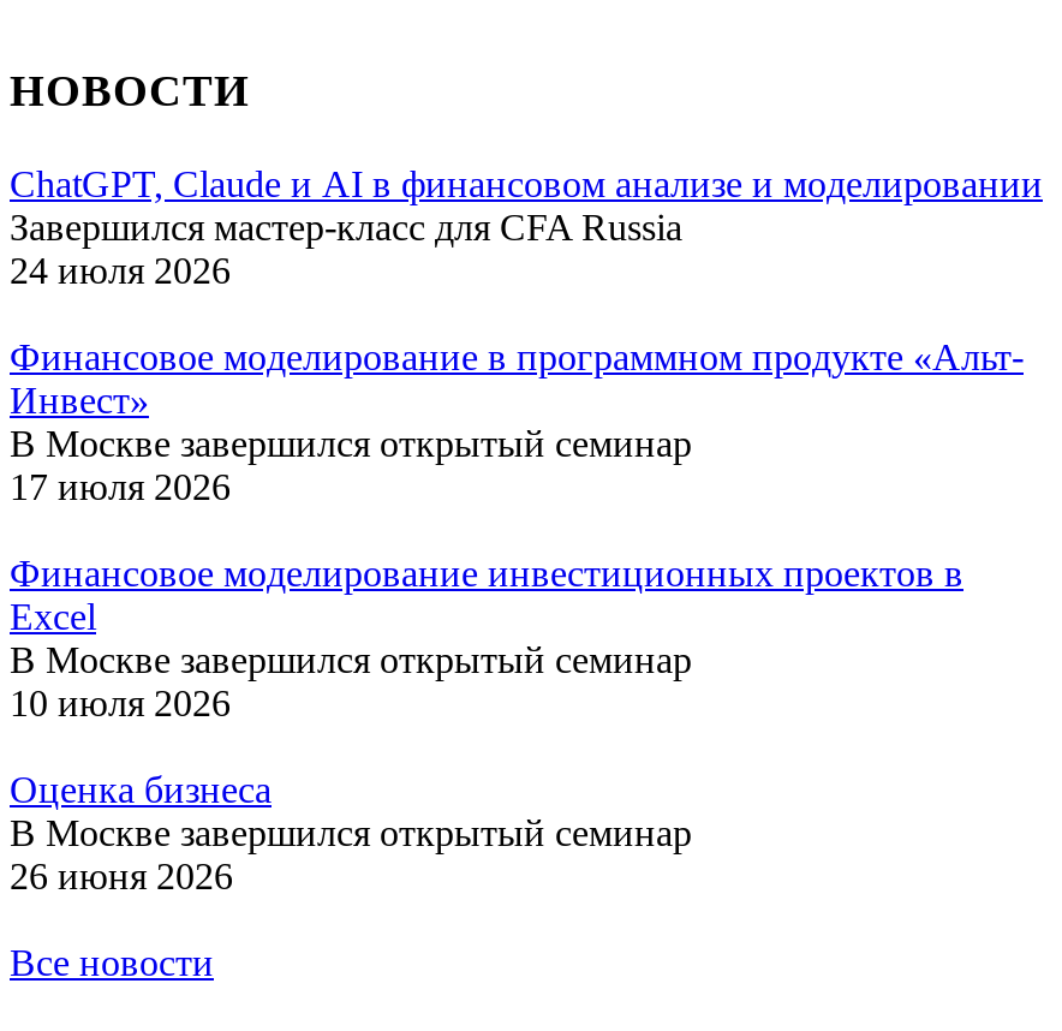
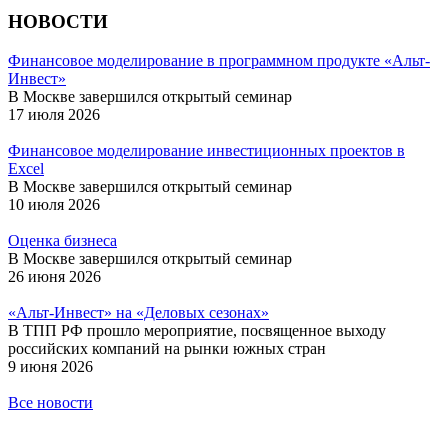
- ChatGPT, Claude и AI в финансовом анализе и моделировании
- Завершился мастер-класс для CFA Russia
- 24 июля 2026

moved up: Финансовое моделирование в программном продукте «Альт- | Инвест» | В Москве завершился открытый семинар | ... | В Москве завершился открытый семинар | 26 июня 2026

+ «Альт-Инвест» на «Деловых сезонах»
+ В ТПП РФ прошло мероприятие, посвященное выходу
+ российских компаний на рынки южных стран
+ 9 июня 2026
